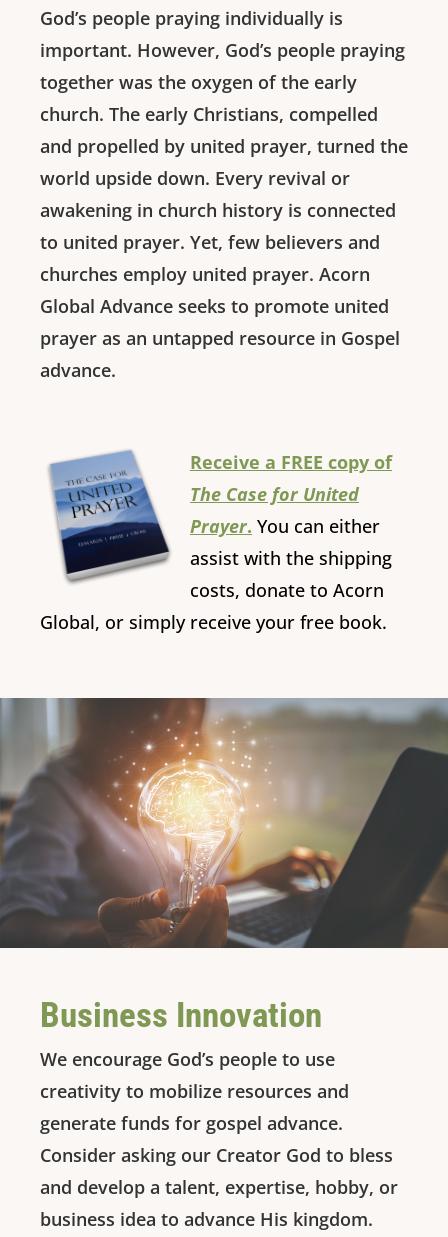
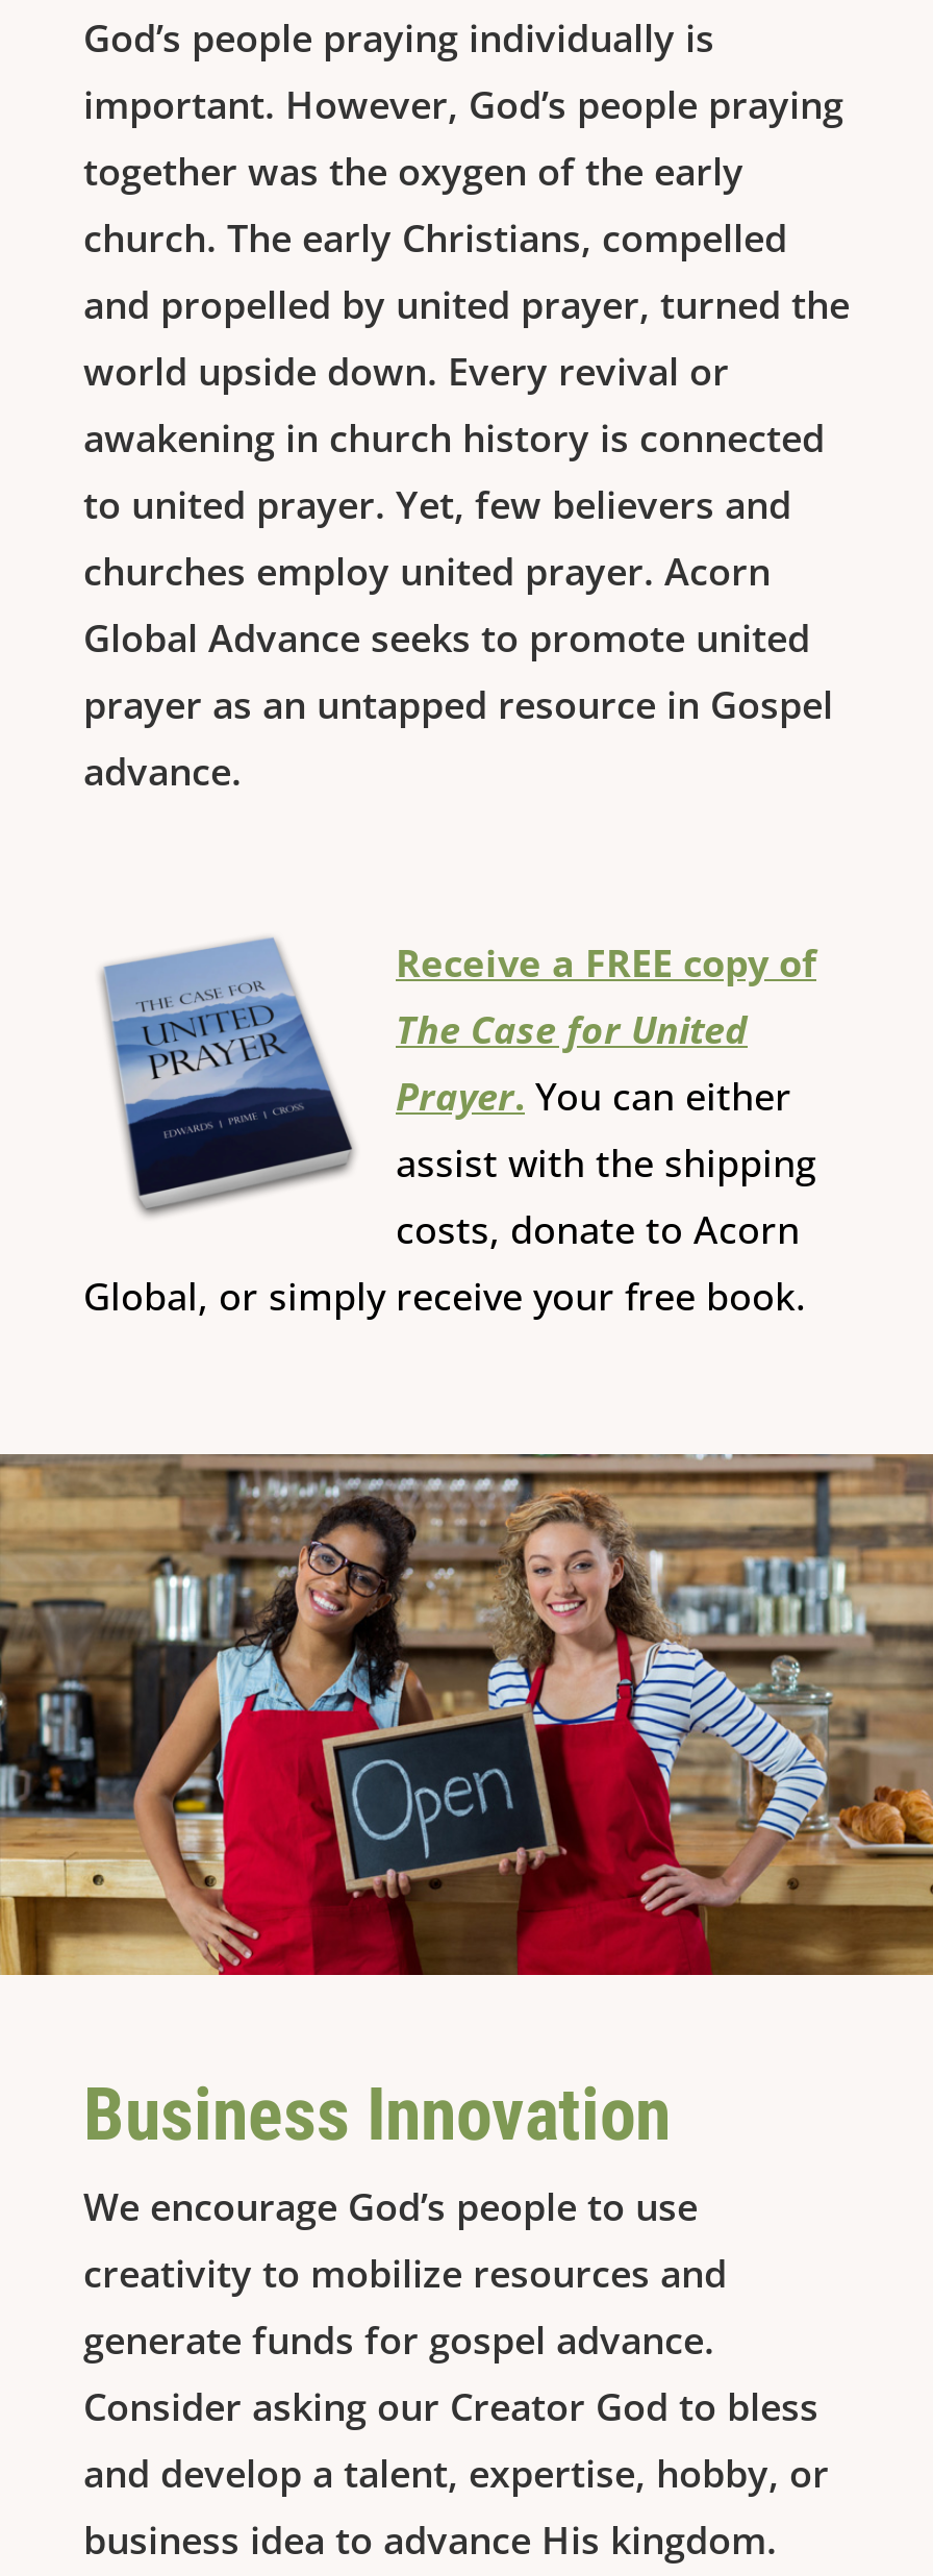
- [image]
+ [image]
